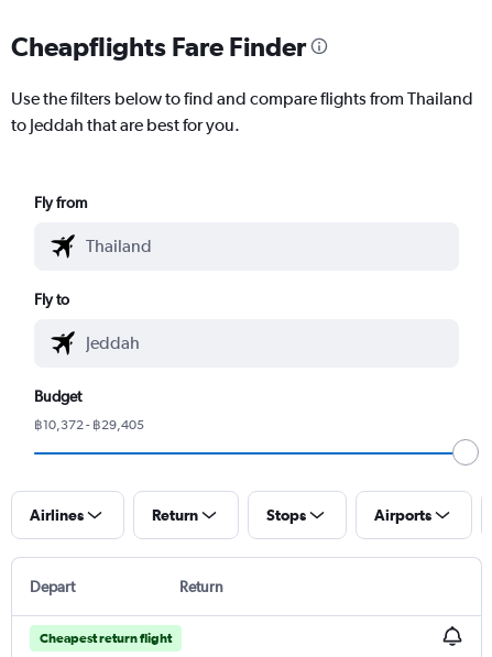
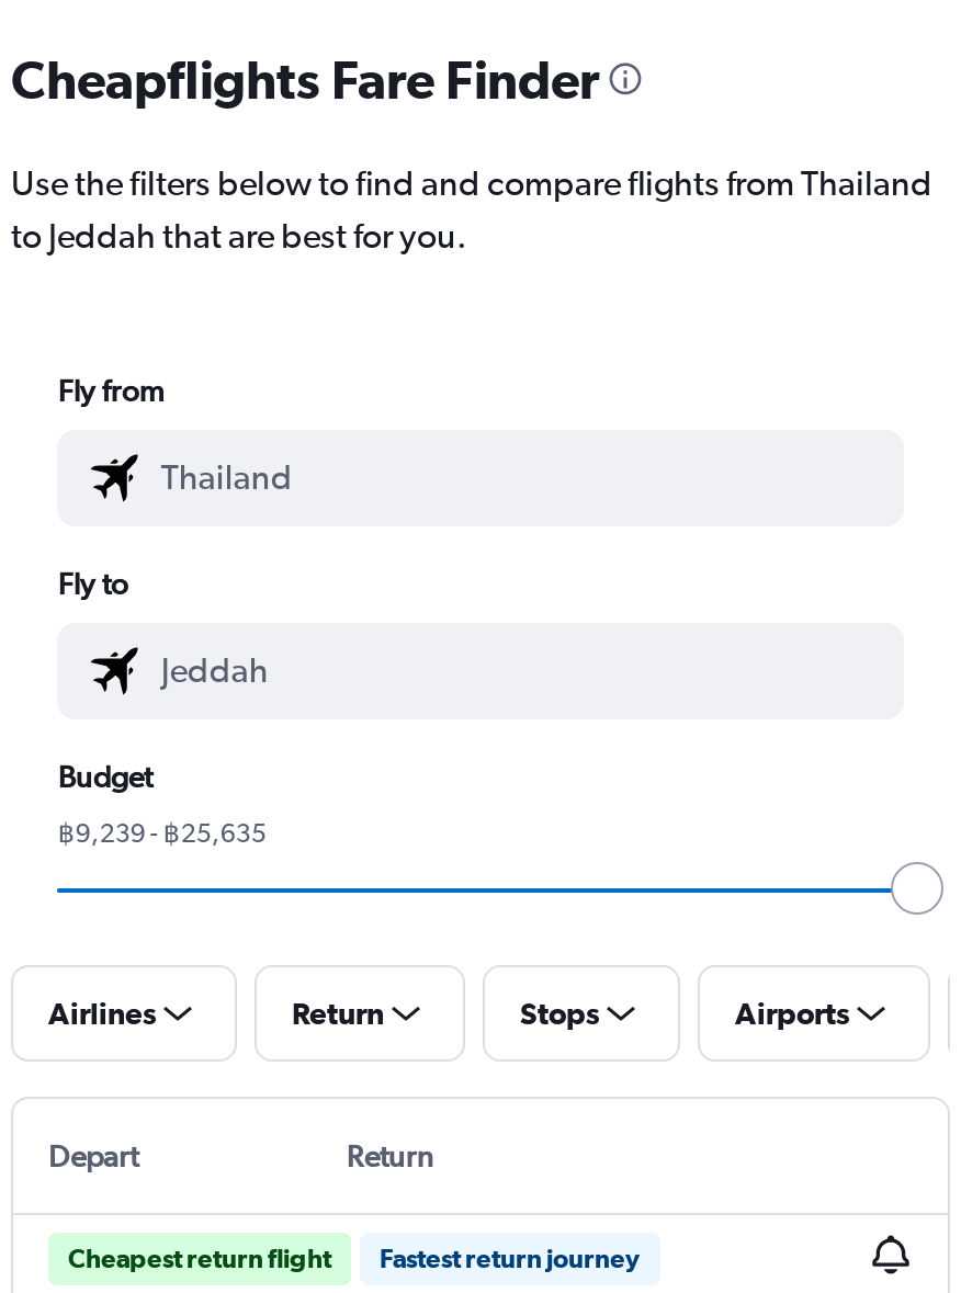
- ฿10,372 - ฿29,405
+ ฿9,239 - ฿25,635

+ Fastest return journey
